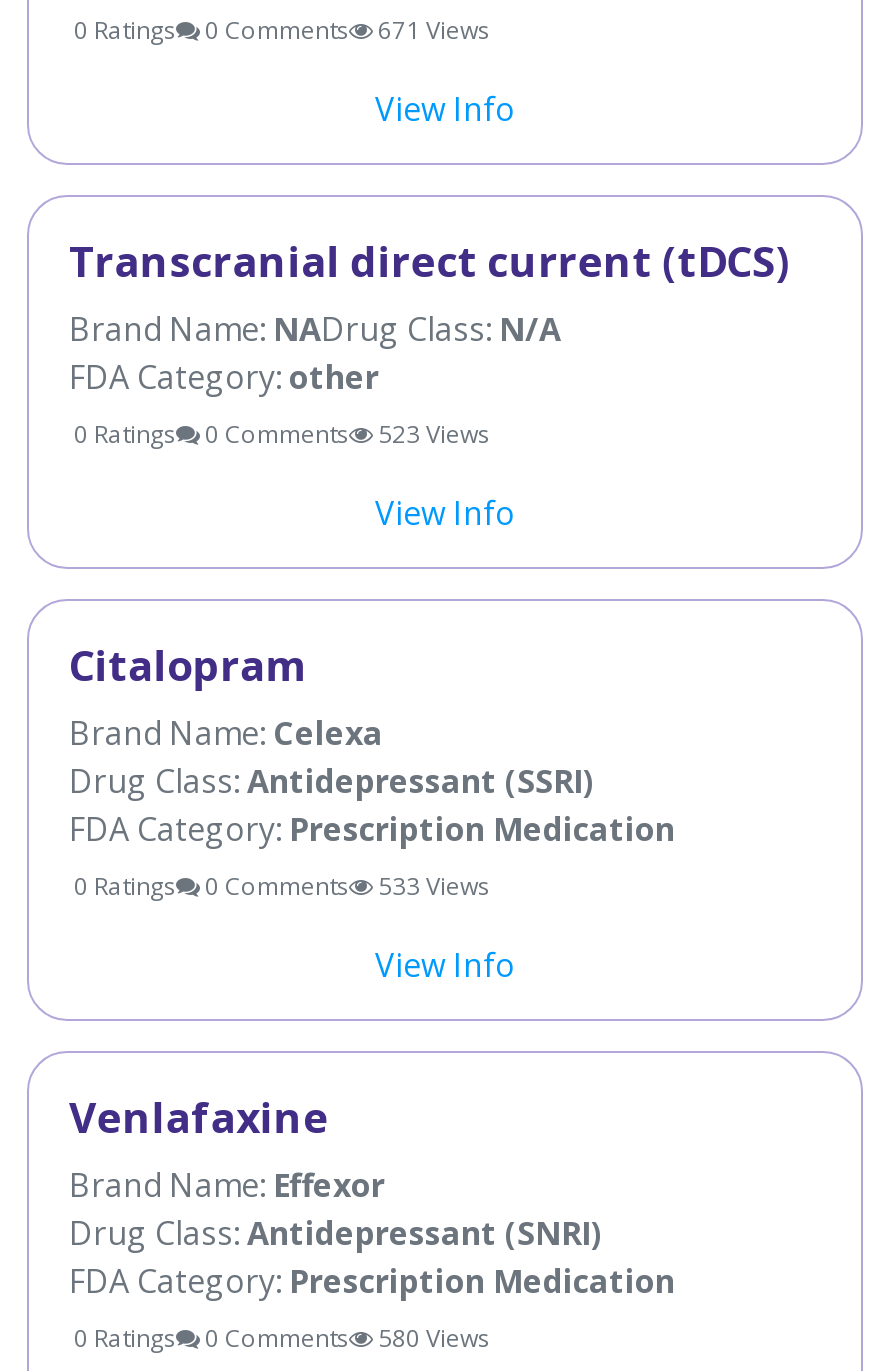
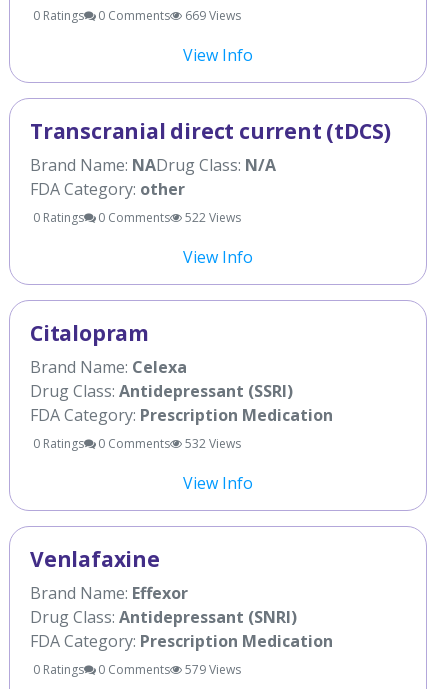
- 0 Ratings 0 Comments 671 Views
+ 0 Ratings 0 Comments 669 Views

- 0 Ratings 0 Comments 523 Views
+ 0 Ratings 0 Comments 522 Views

- 0 Ratings 0 Comments 533 Views
+ 0 Ratings 0 Comments 532 Views

- 0 Ratings 0 Comments 580 Views
+ 0 Ratings 0 Comments 579 Views
